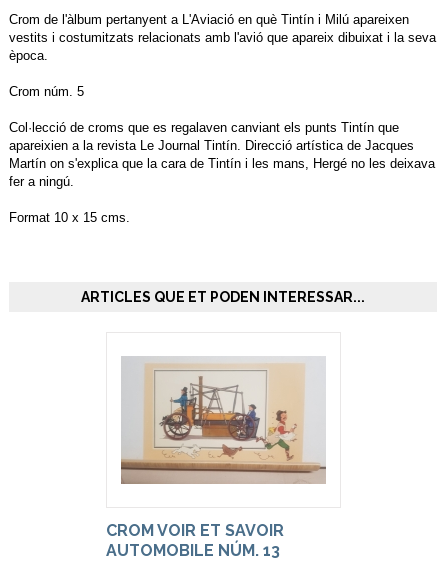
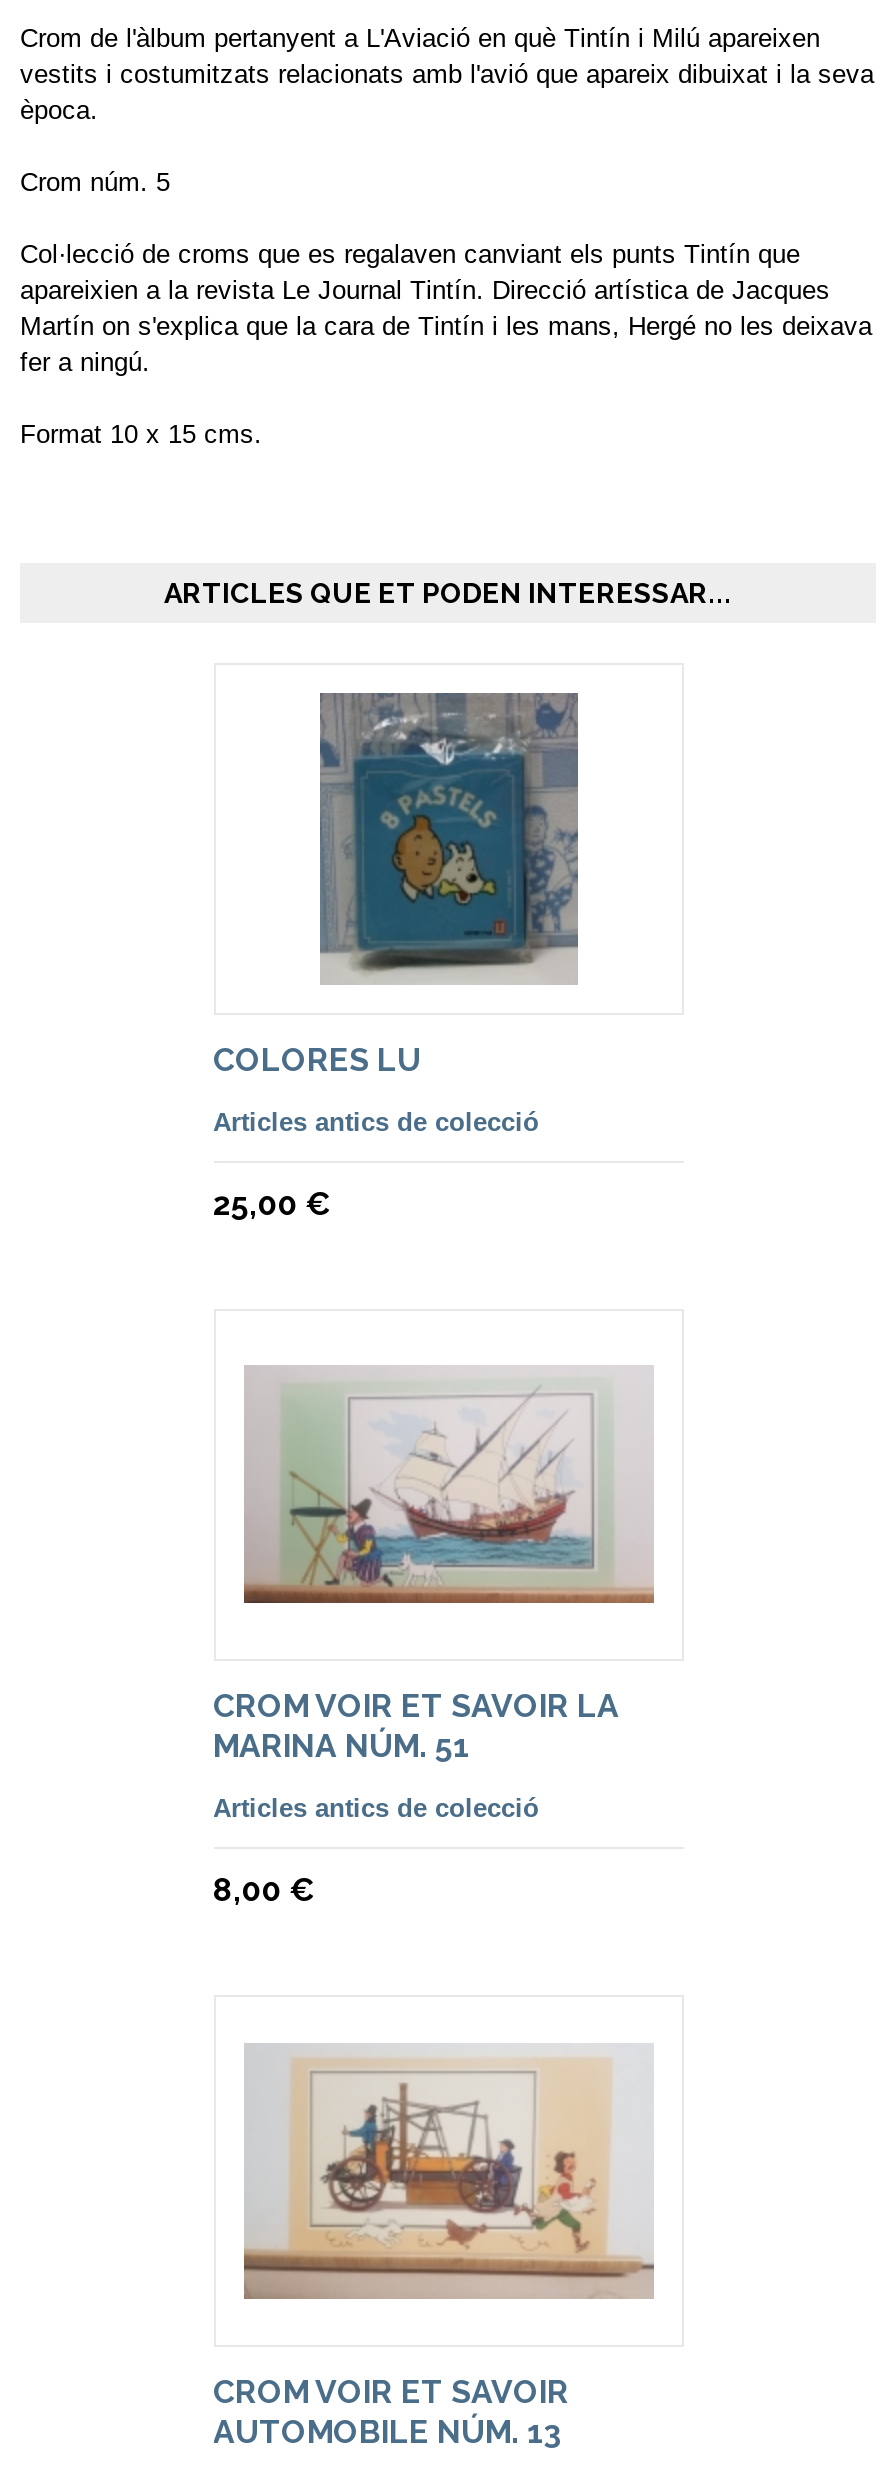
+ [image]
+ COLORES LU
+ Articles antics de colecció
+ 25,00 €

+ CROM VOIR ET SAVOIR LA
+ MARINA NÚM. 51
+ Articles antics de colecció
+ 8,00 €

+ [image]
